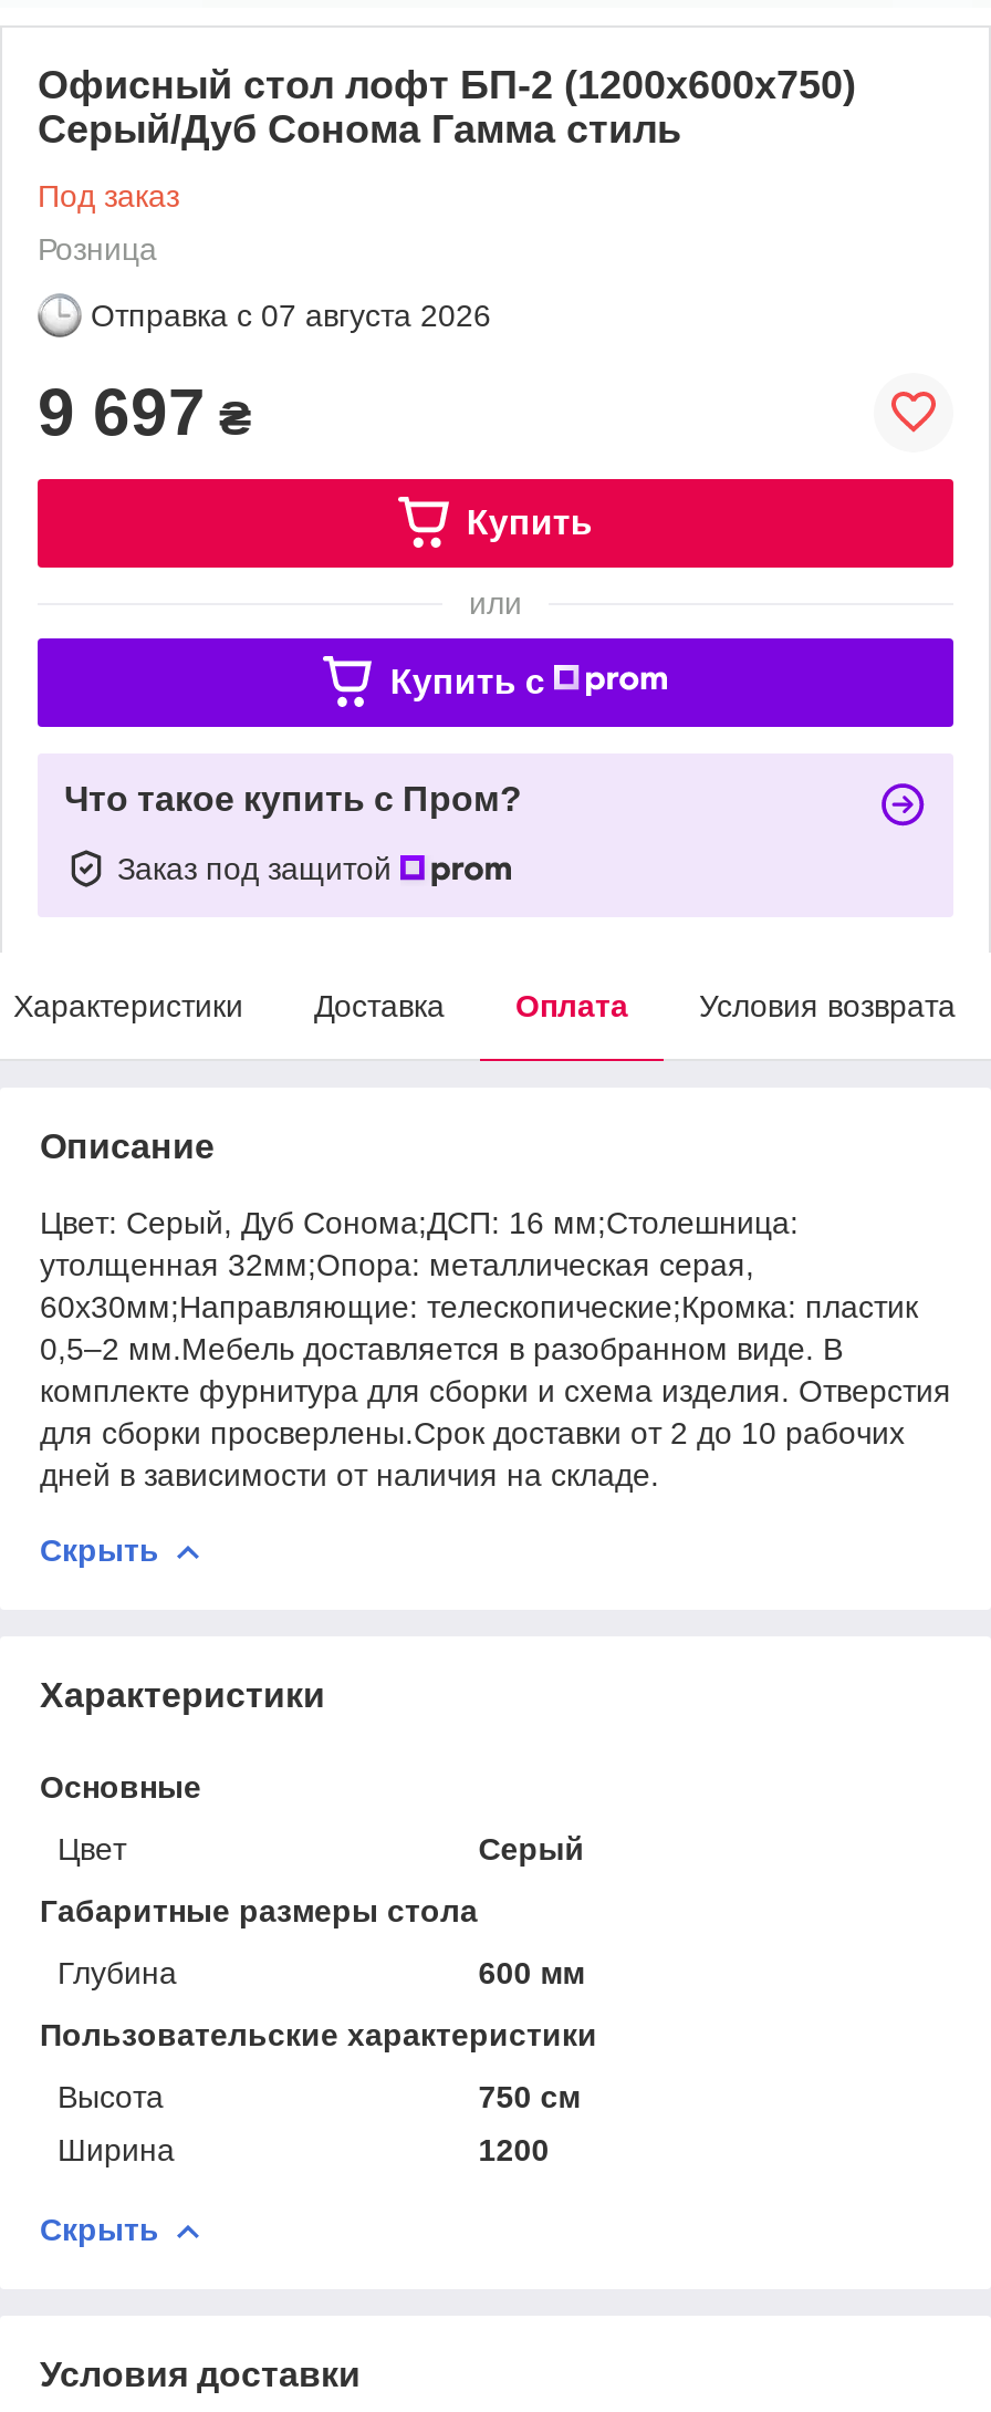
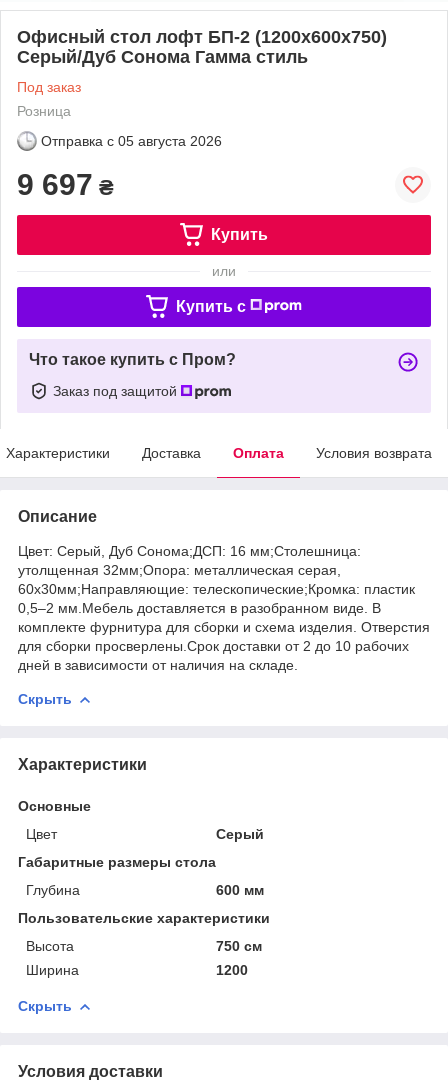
- Отправка с 07 августа 2026
+ Отправка с 05 августа 2026
